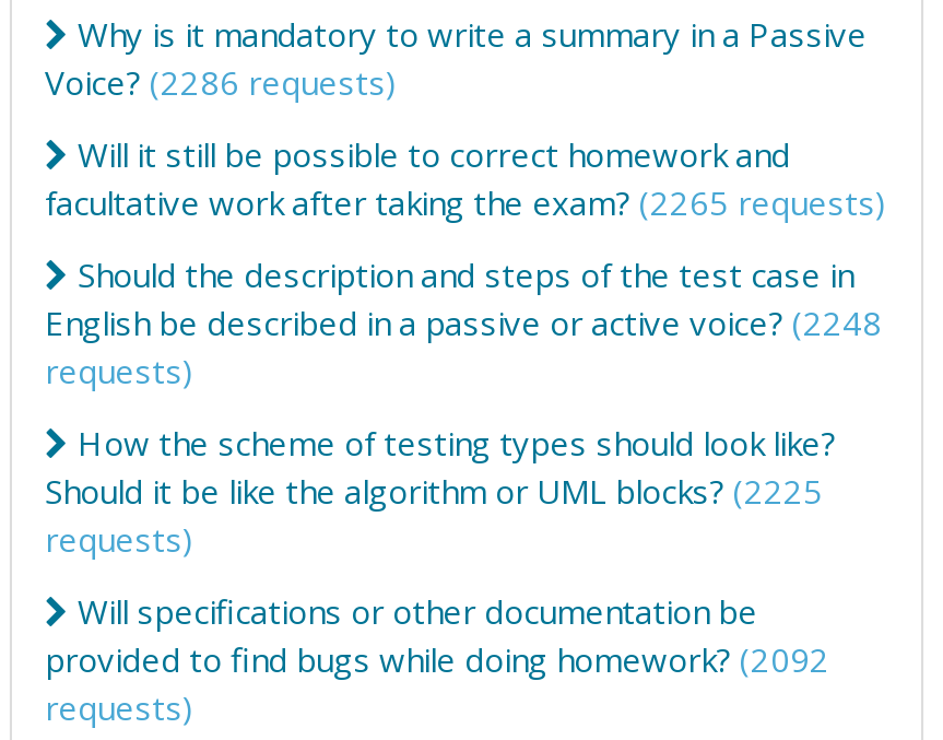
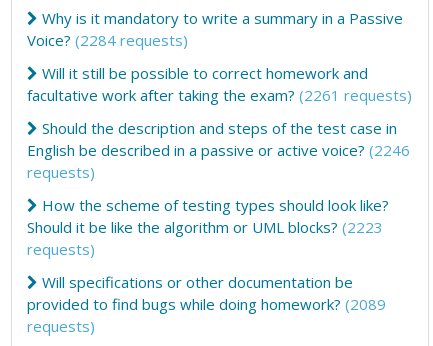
- Voice? (2286 requests)
+ Voice? (2284 requests)

- facultative work after taking the exam? (2265 requests)
+ facultative work after taking the exam? (2261 requests)

- English be described in a passive or active voice? (2248
+ English be described in a passive or active voice? (2246

- Should it be like the algorithm or UML blocks? (2225
+ Should it be like the algorithm or UML blocks? (2223

- provided to find bugs while doing homework? (2092
+ provided to find bugs while doing homework? (2089
